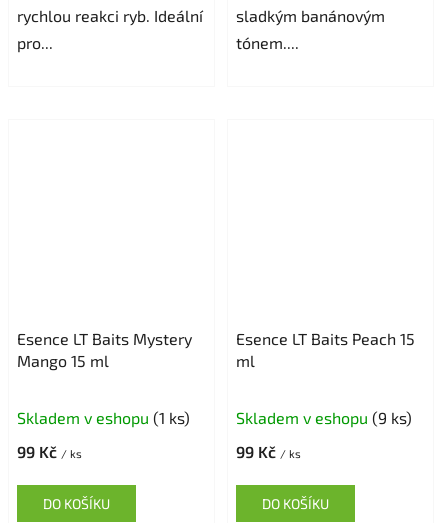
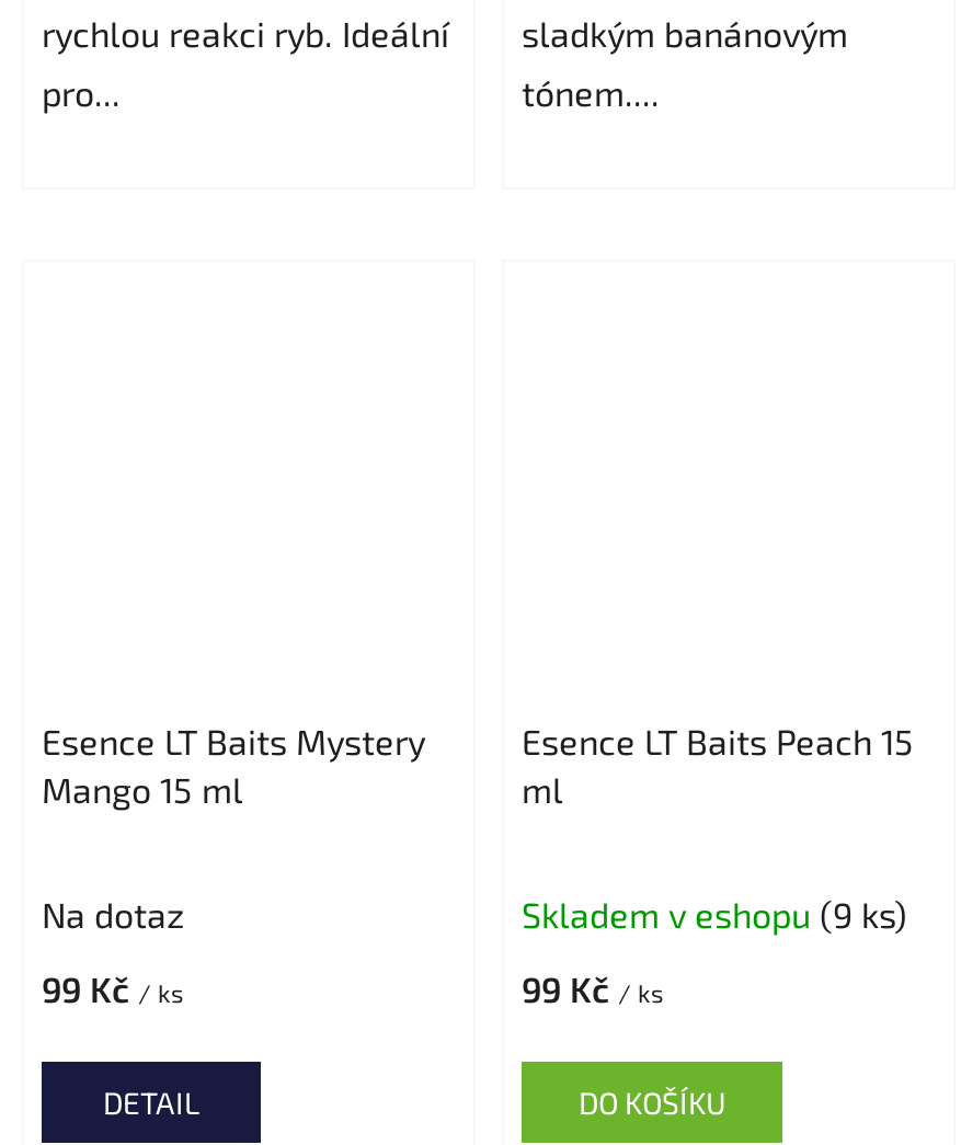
- Skladem v eshopu (1 ks)
+ Na dotaz

- DO KOŠÍKU
+ DETAIL
